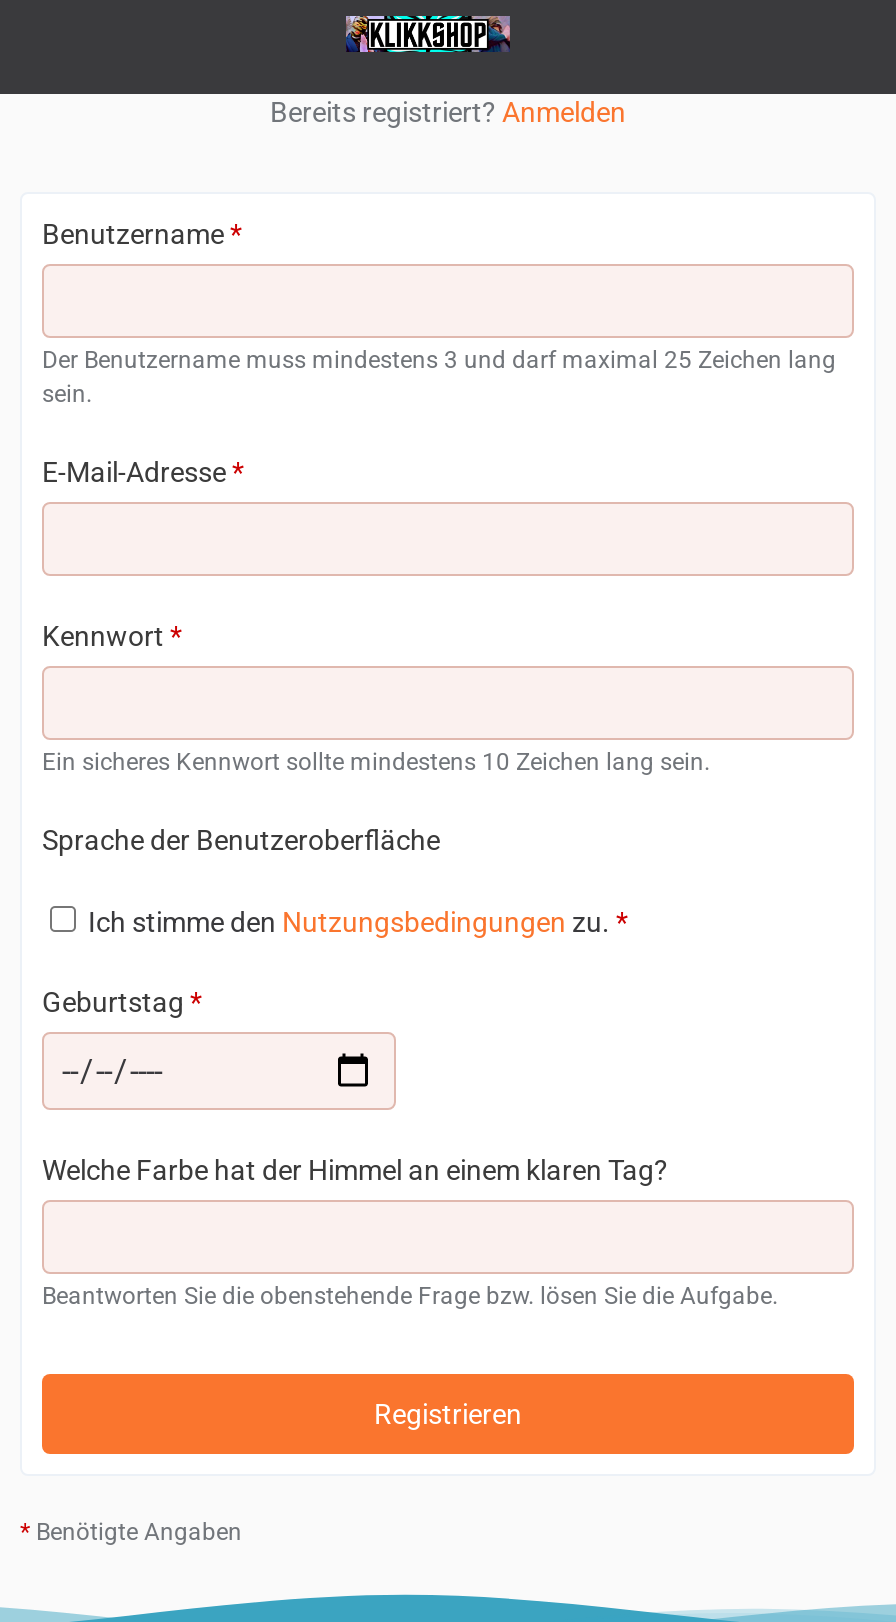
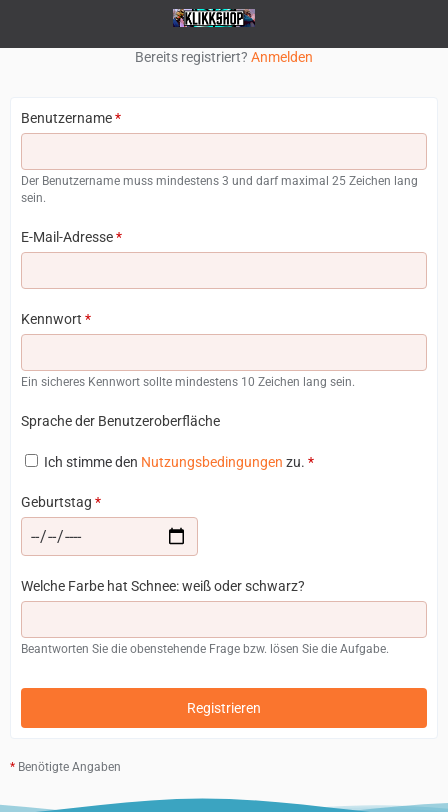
- Welche Farbe hat der Himmel an einem klaren Tag?
+ Welche Farbe hat Schnee: weiß oder schwarz?
